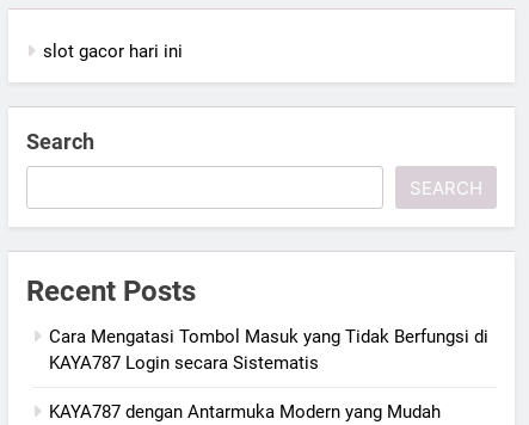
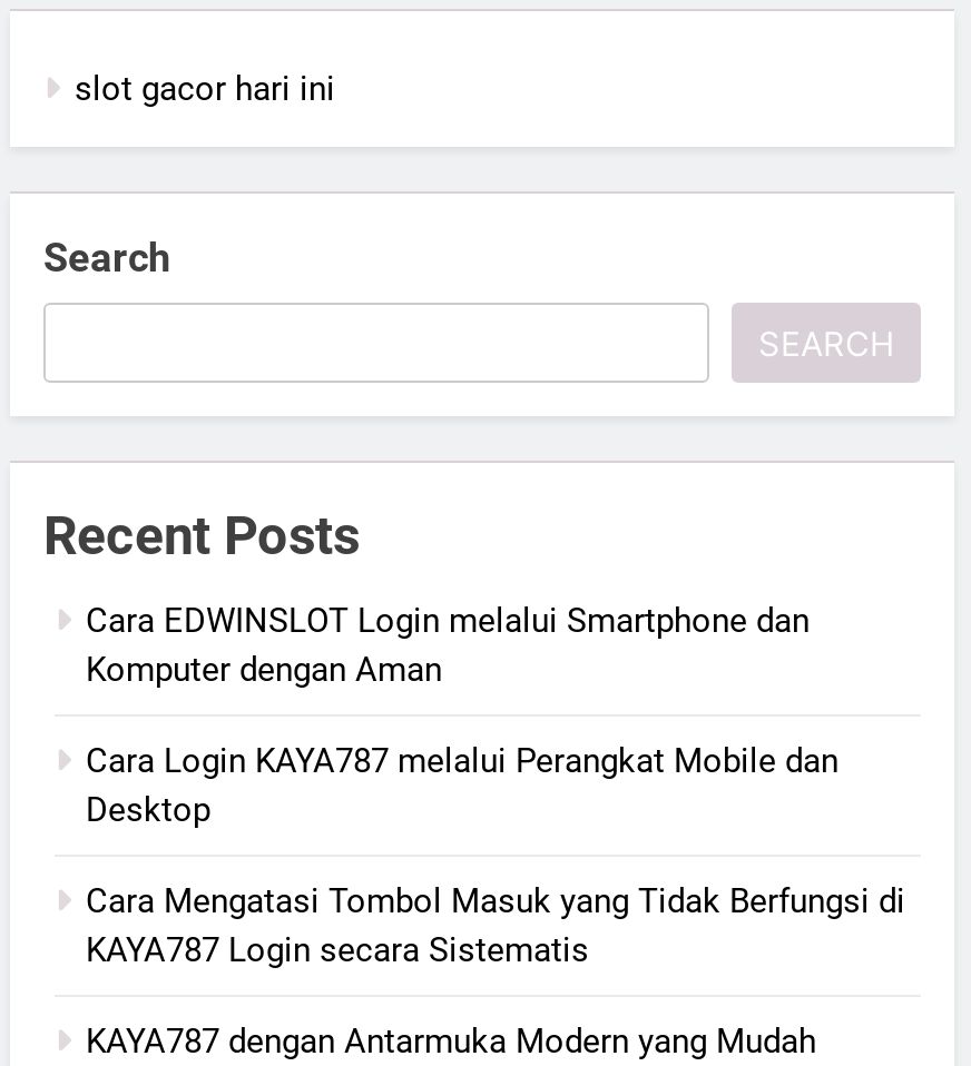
+ Cara EDWINSLOT Login melalui Smartphone dan
+ Komputer dengan Aman
+ Cara Login KAYA787 melalui Perangkat Mobile dan
+ Desktop
